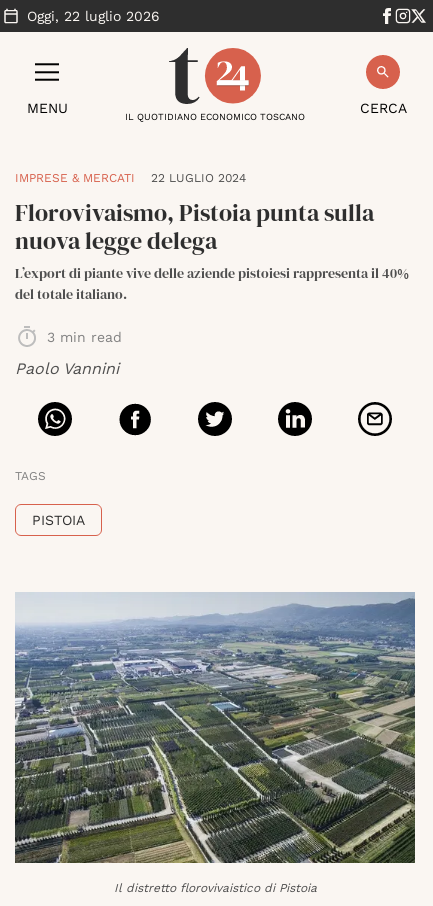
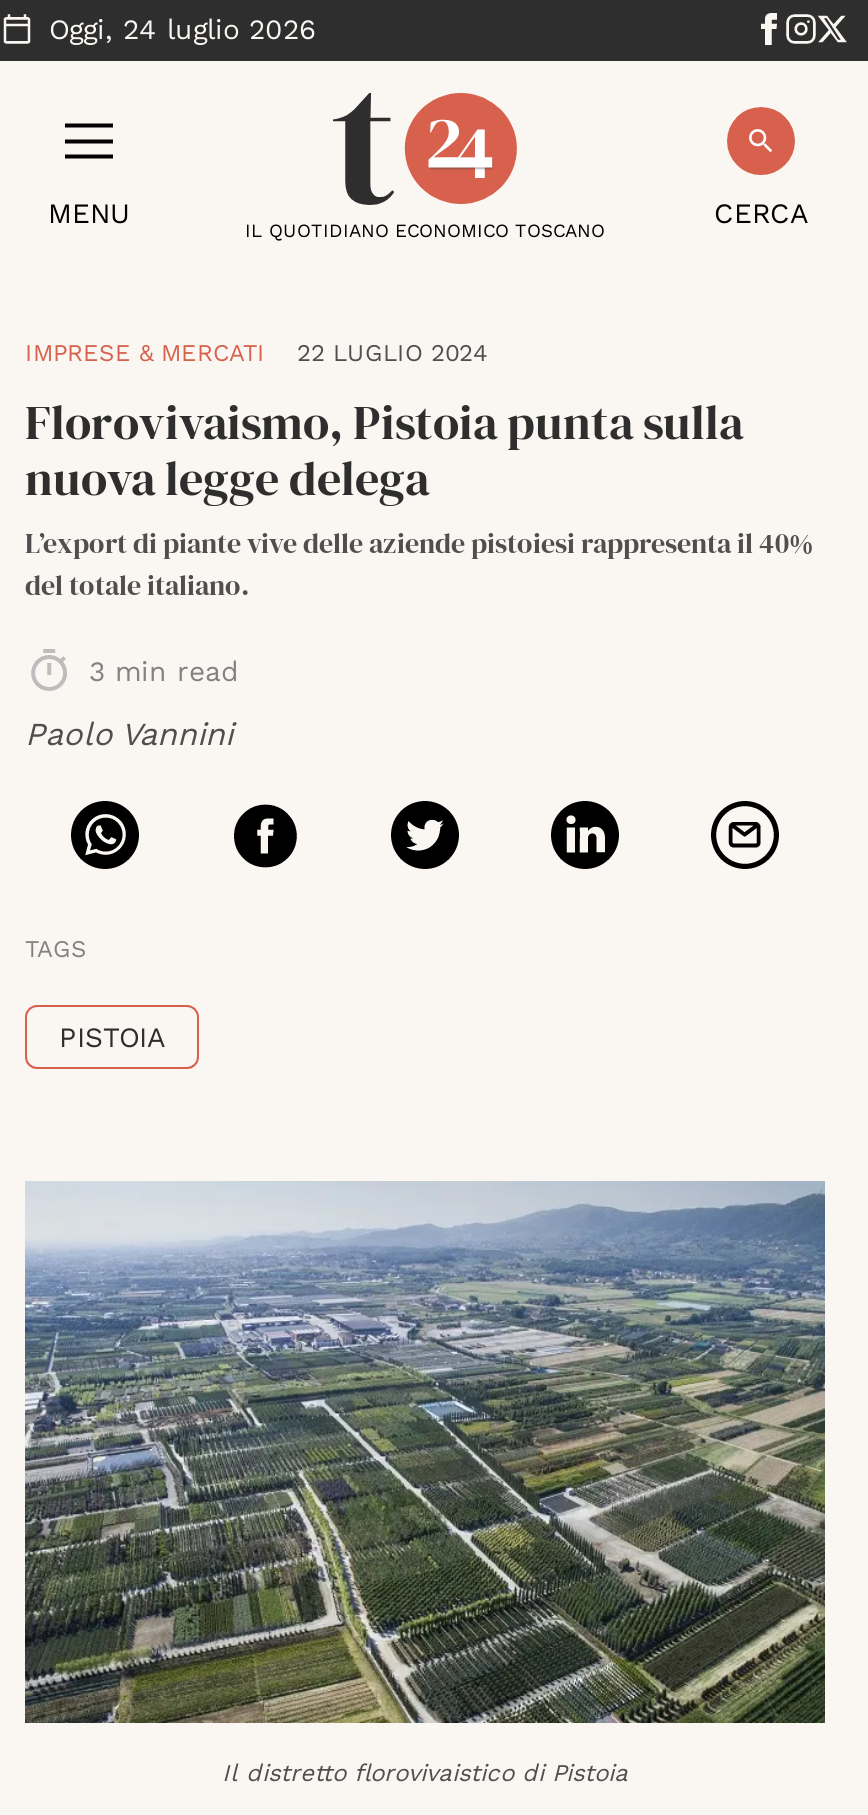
- Oggi, 22 luglio 2026
+ Oggi, 24 luglio 2026
